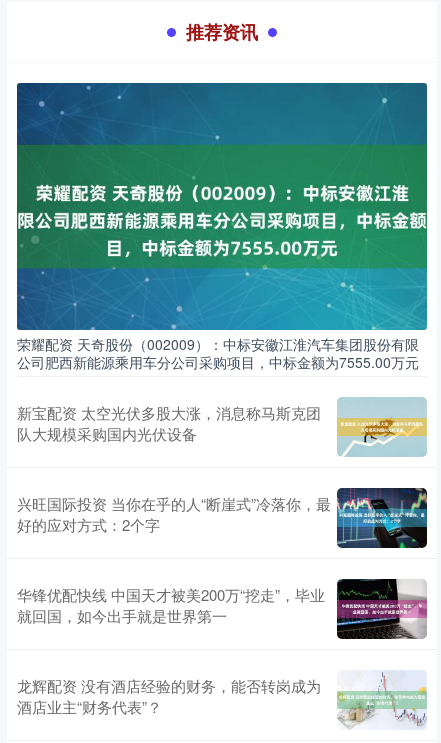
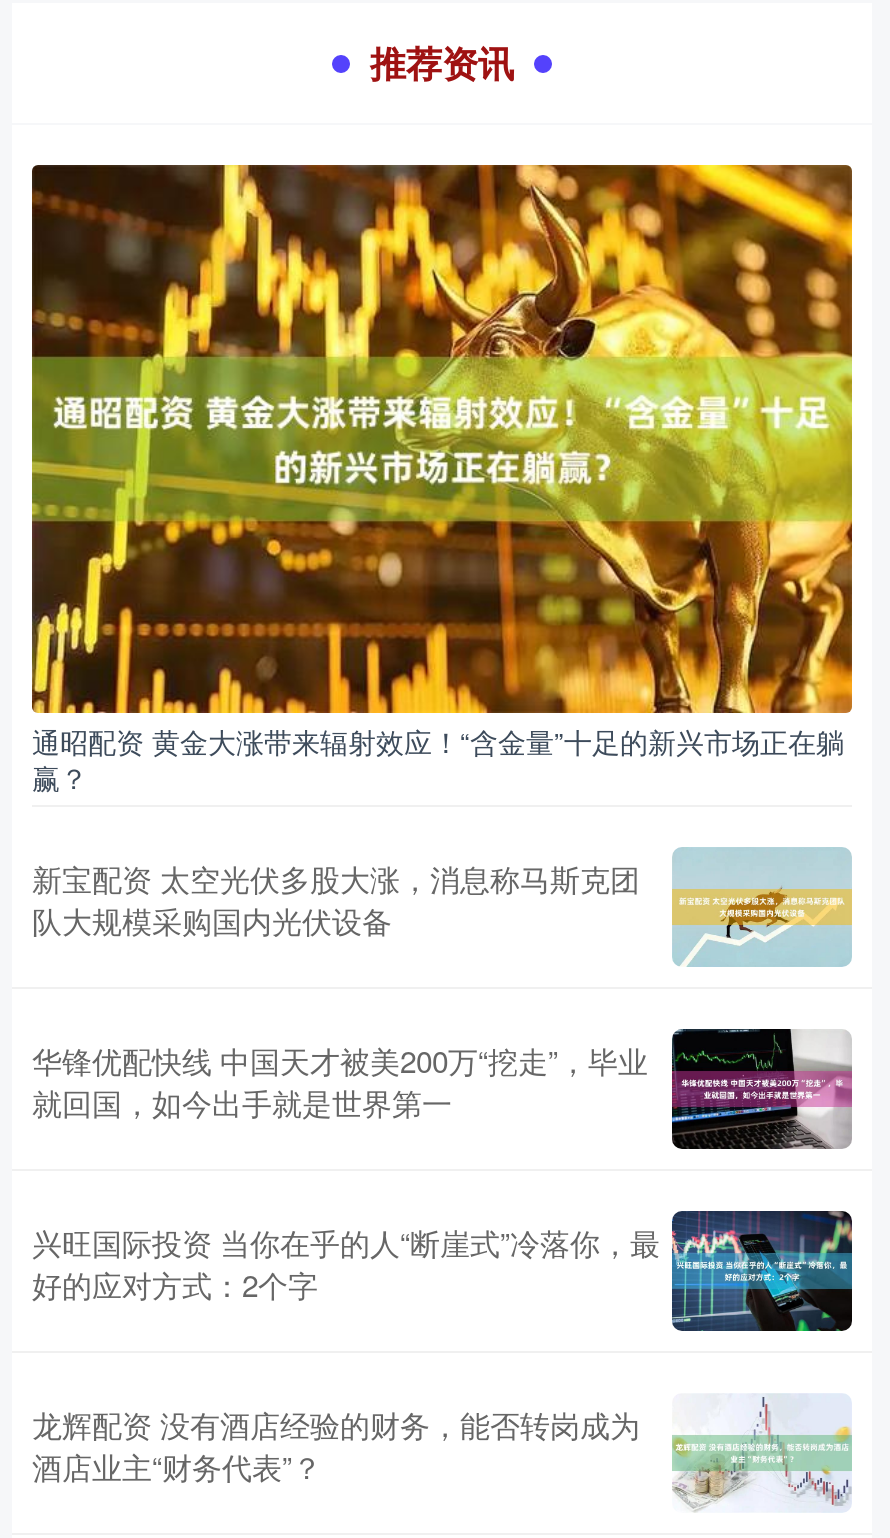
- [image]
- 荣耀配资 天奇股份（002009）：中标安徽江淮汽车集团股份有限
- 公司肥西新能源乘用车分公司采购项目，中标金额为7555.00万元
+ [image]
+ 通昭配资 黄金大涨带来辐射效应！“含金量”十足的新兴市场正在躺
+ 赢？

moved down: [image] | 兴旺国际投资 当你在乎的人“断崖式”冷落你，最 | 好的应对方式：2个字

moved up: [image] | 华锋优配快线 中国天才被美200万“挖走”，毕业 | 就回国，如今出手就是世界第一
